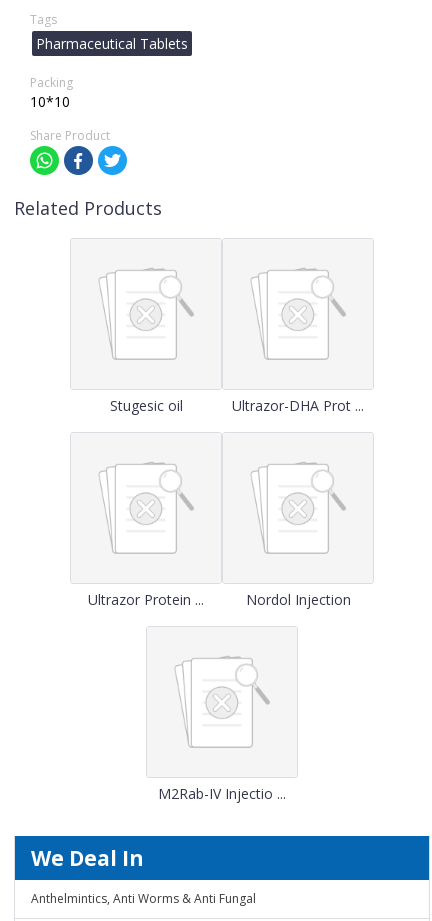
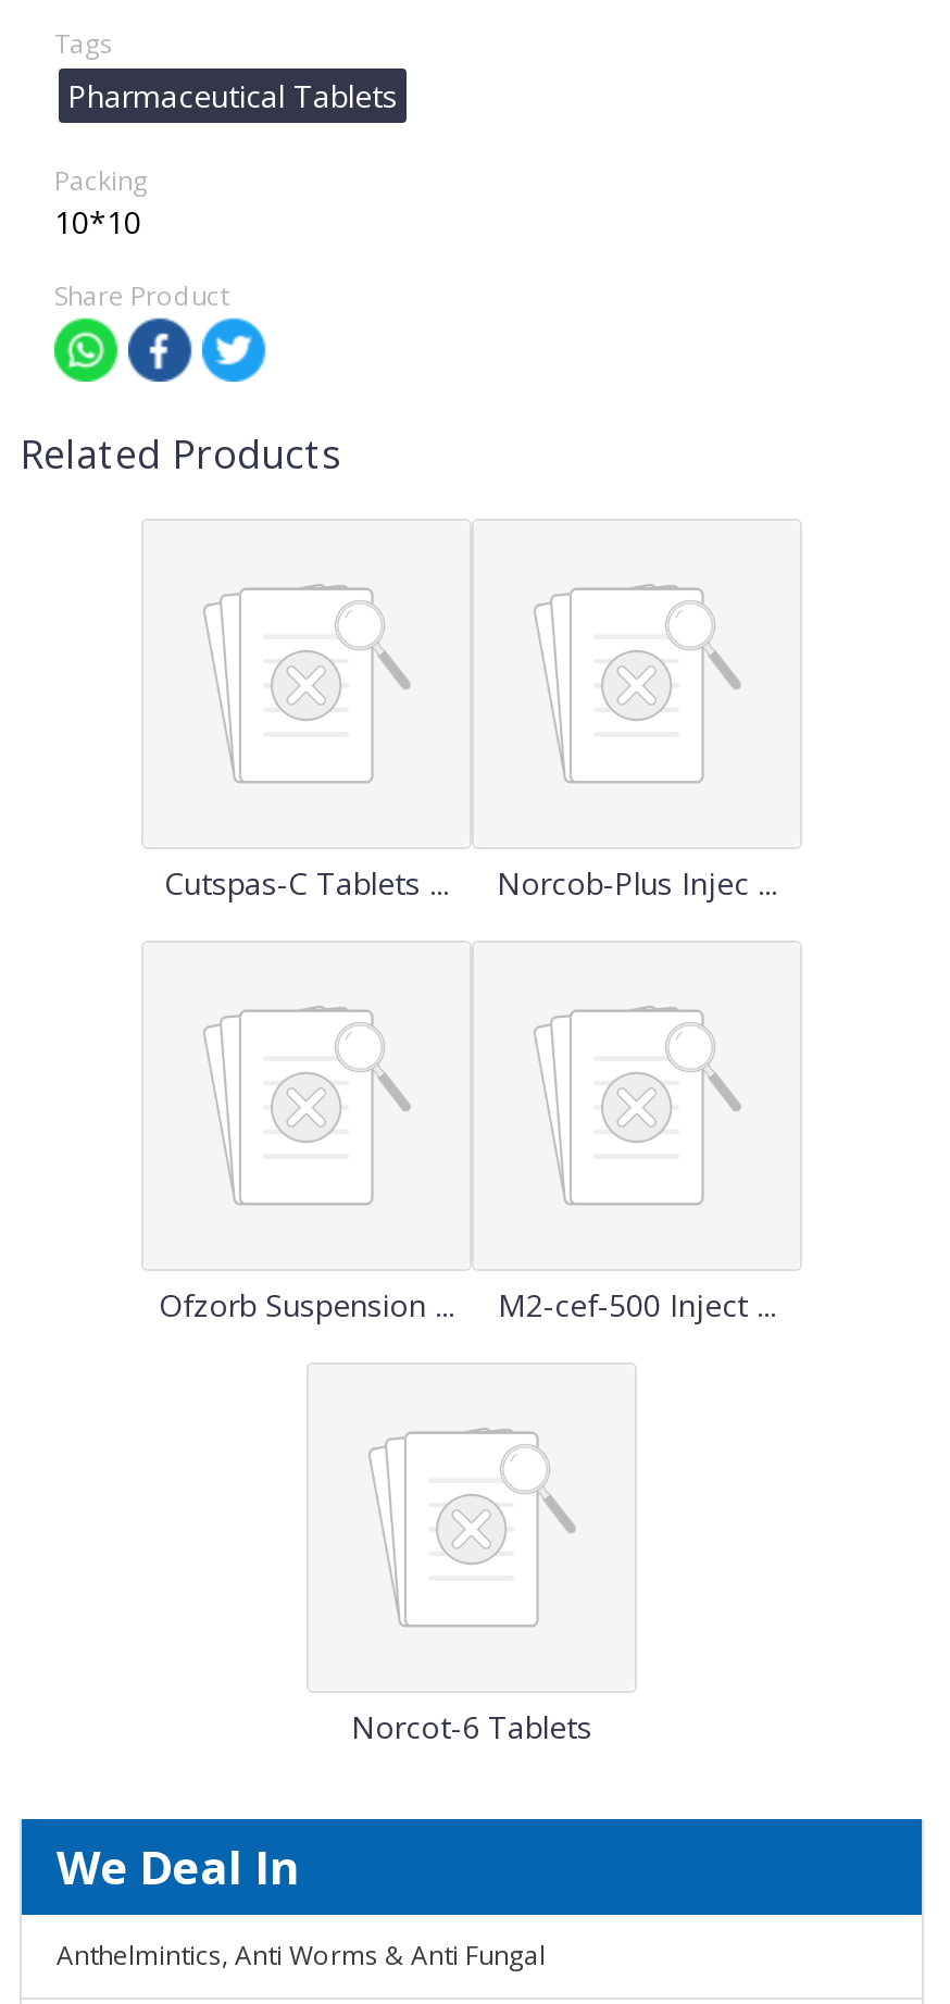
- Stugesic oil
- Ultrazor-DHA Prot ...
+ Cutspas-C Tablets ...
+ Norcob-Plus Injec ...

- Ultrazor Protein ...
- Nordol Injection
+ Ofzorb Suspension ...
+ M2-cef-500 Inject ...

- M2Rab-IV Injectio ...
+ Norcot-6 Tablets
